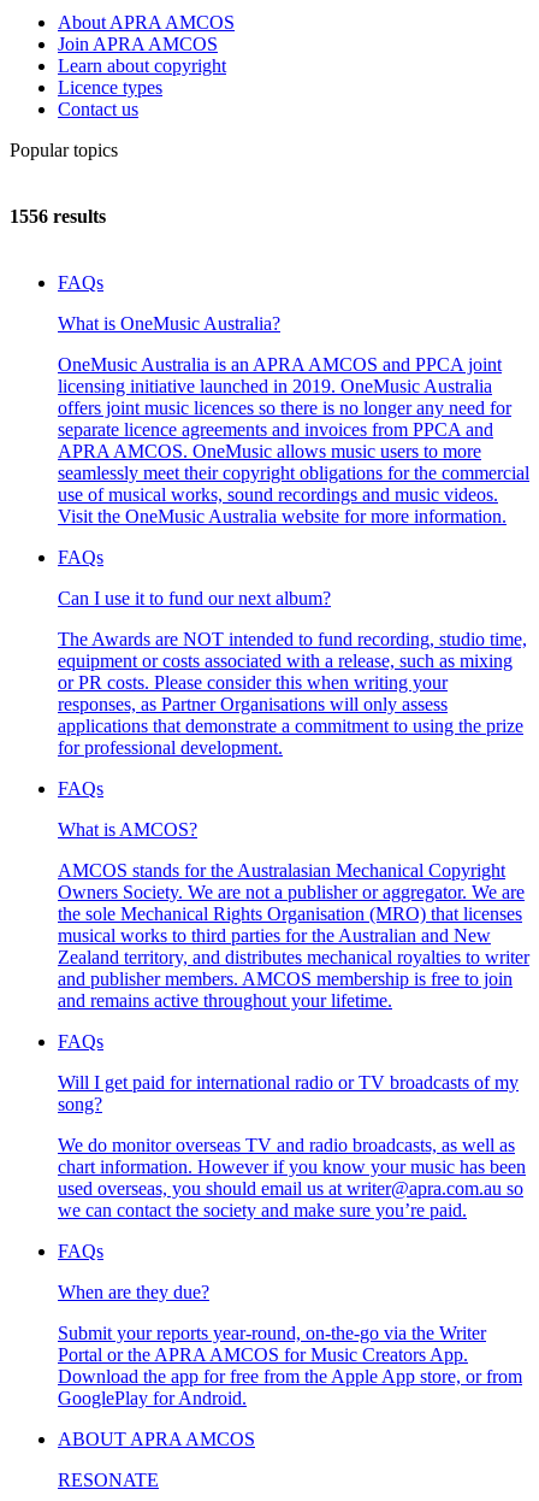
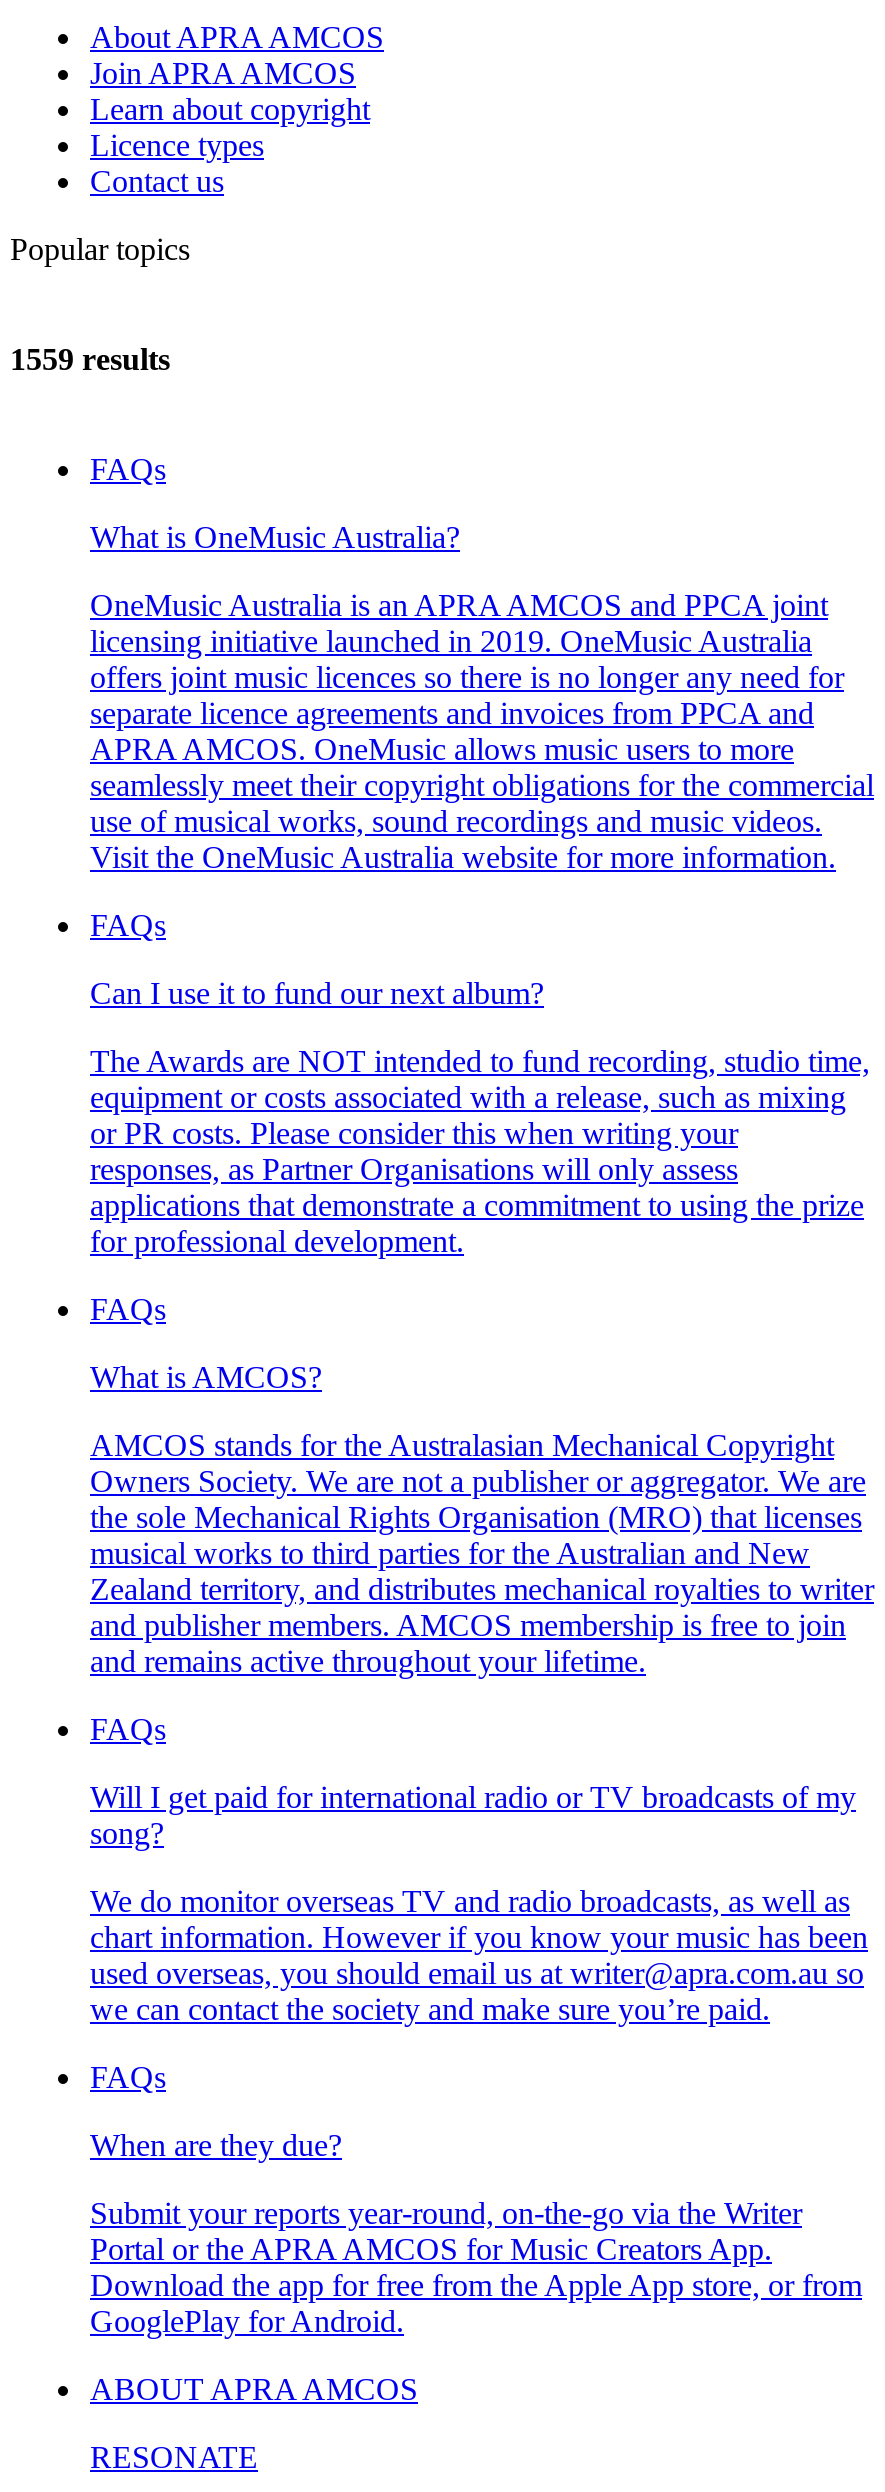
- 1556 results
+ 1559 results
